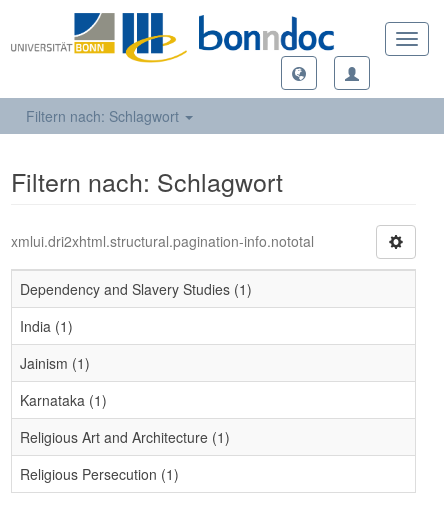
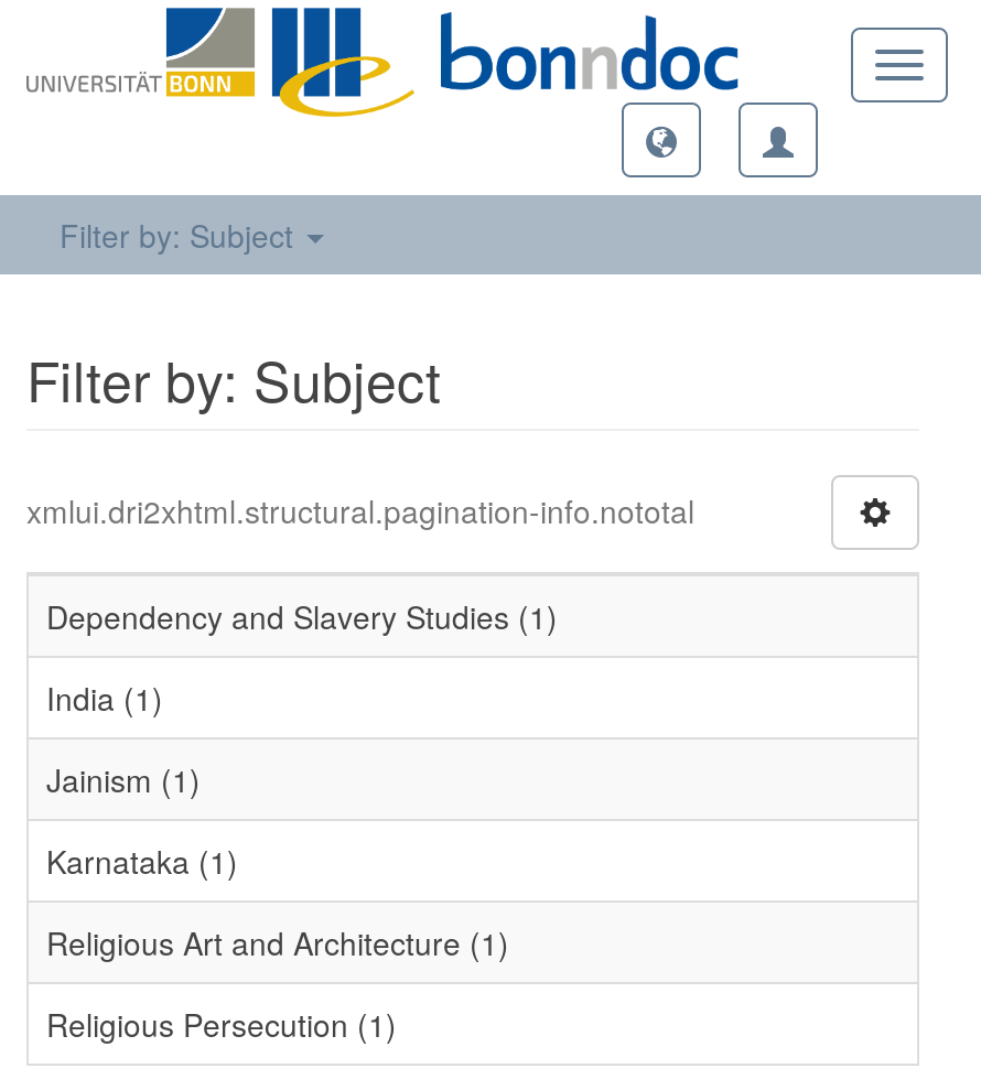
- Filtern nach: Schlagwort
+ Filter by: Subject

- Filtern nach: Schlagwort
+ Filter by: Subject
